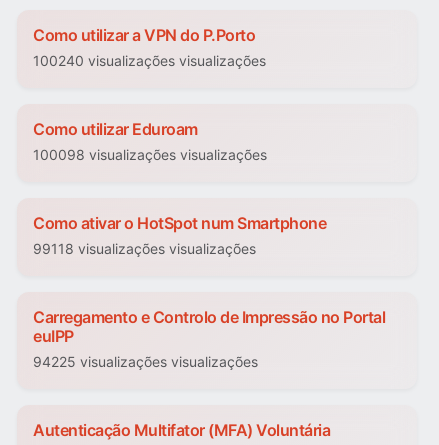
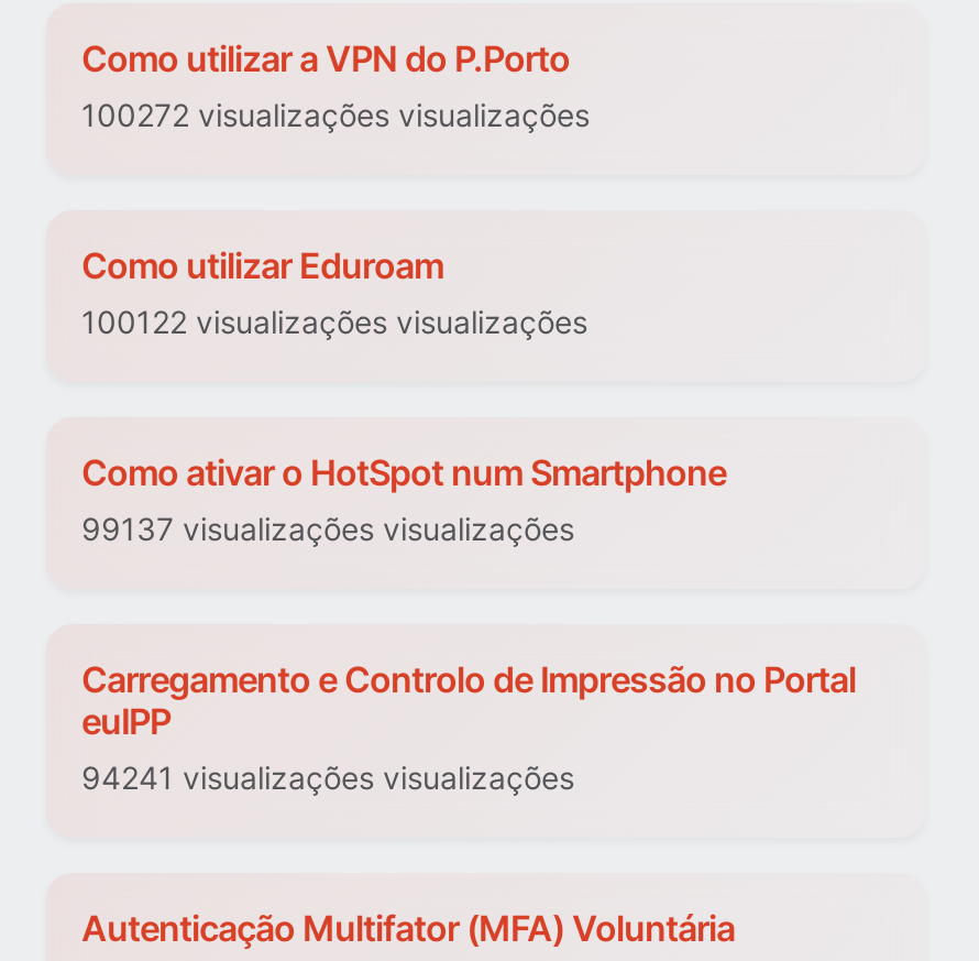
- 100240 visualizações visualizações
+ 100272 visualizações visualizações

- 100098 visualizações visualizações
+ 100122 visualizações visualizações

- 99118 visualizações visualizações
+ 99137 visualizações visualizações

- 94225 visualizações visualizações
+ 94241 visualizações visualizações
